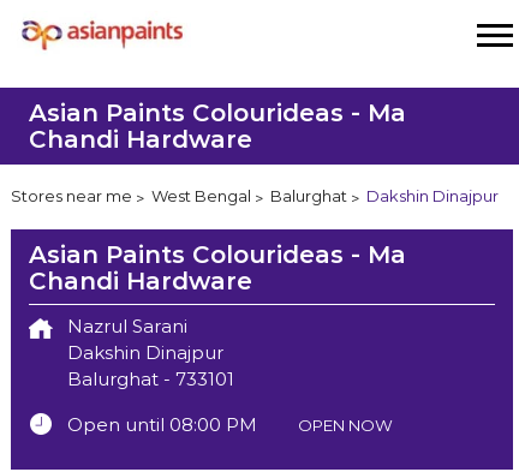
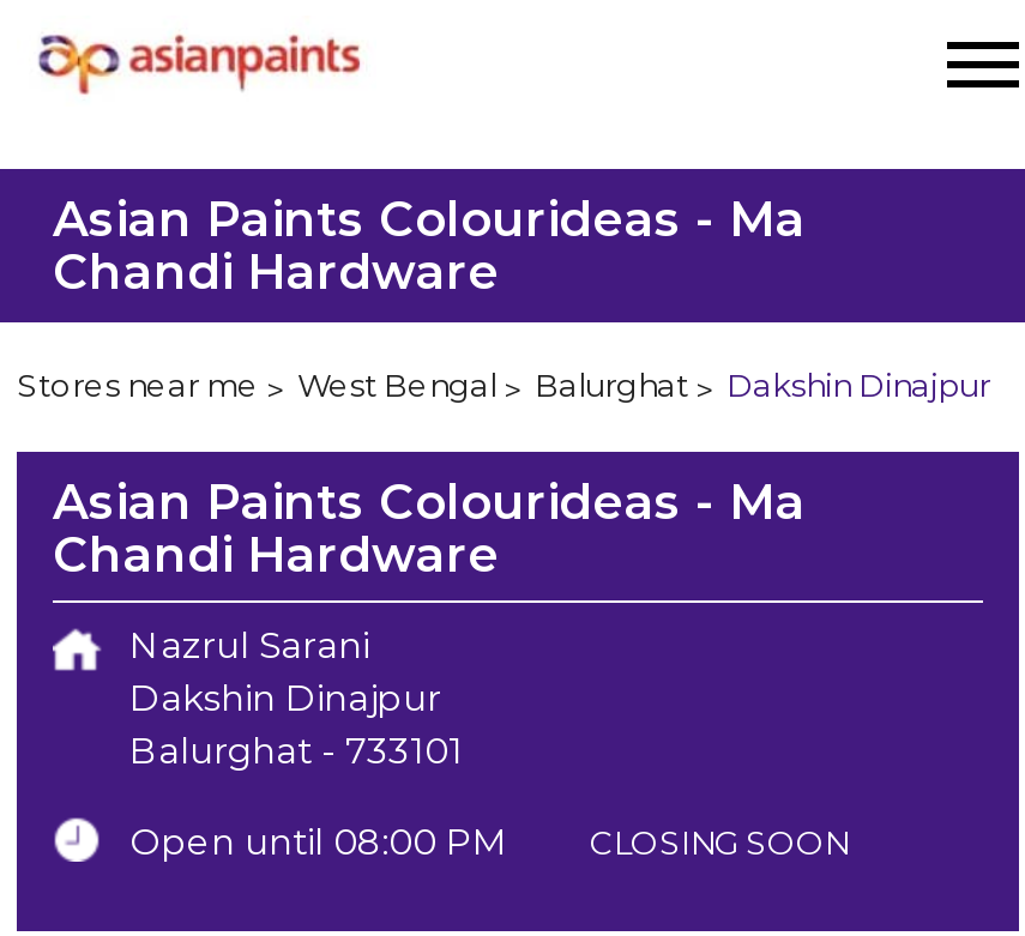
- OPEN NOW
+ CLOSING SOON
